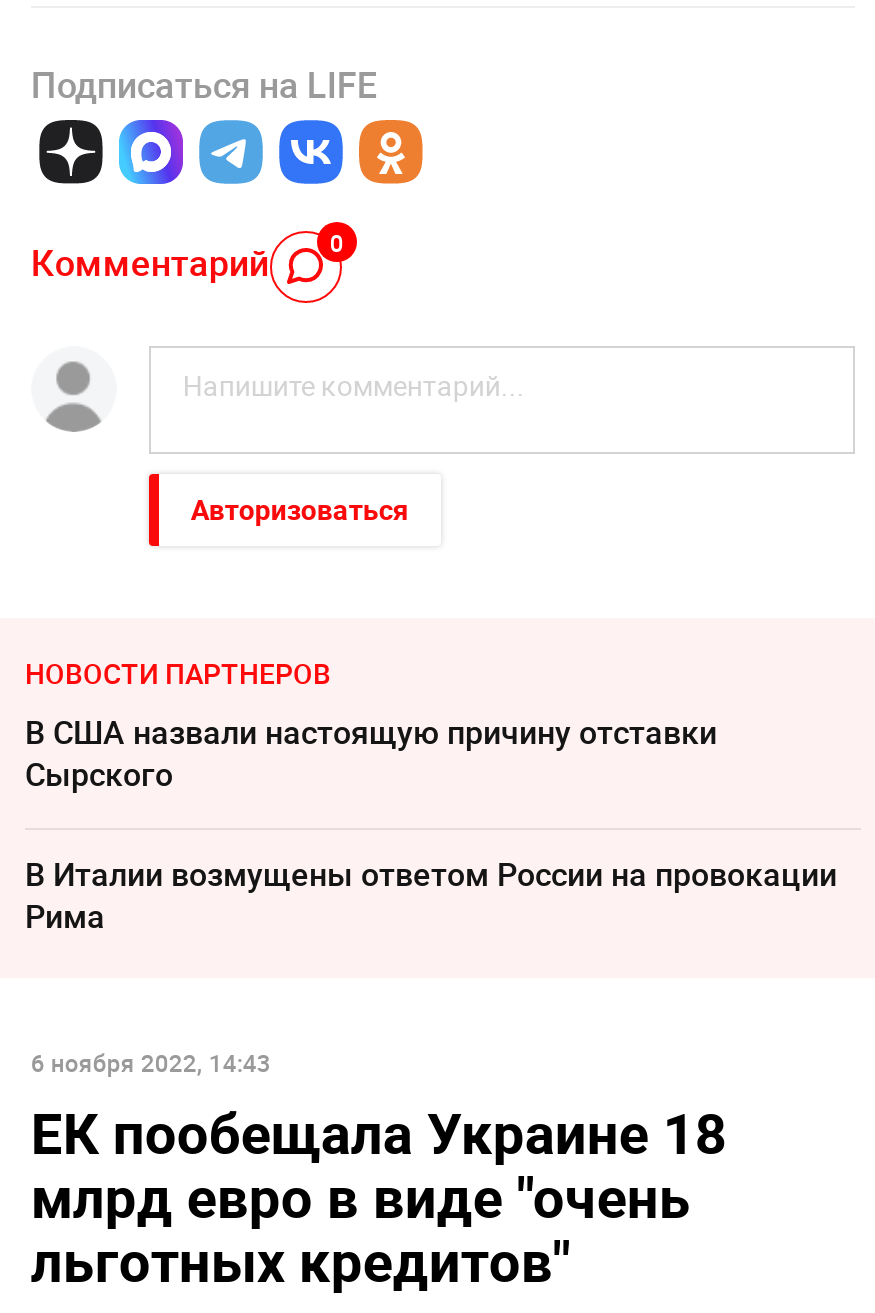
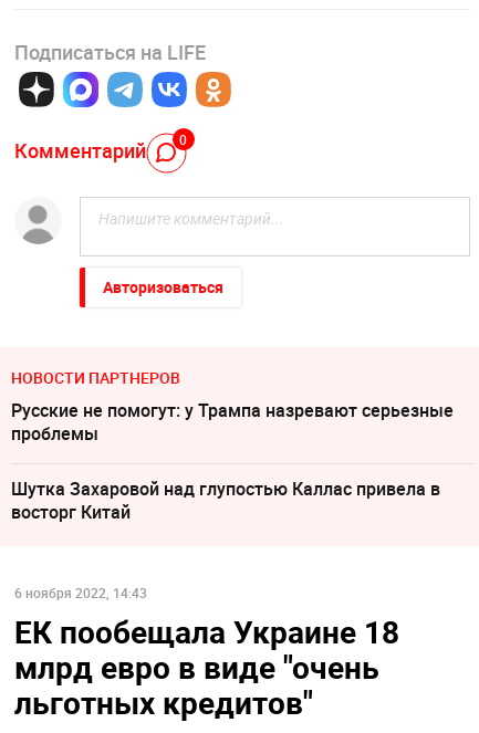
- В США назвали настоящую причину отставки
- Сырского
+ Русские не помогут: у Трампа назревают серьезные
+ проблемы

- В Италии возмущены ответом России на провокации
- Рима
+ Шутка Захаровой над глупостью Каллас привела в
+ восторг Китай
